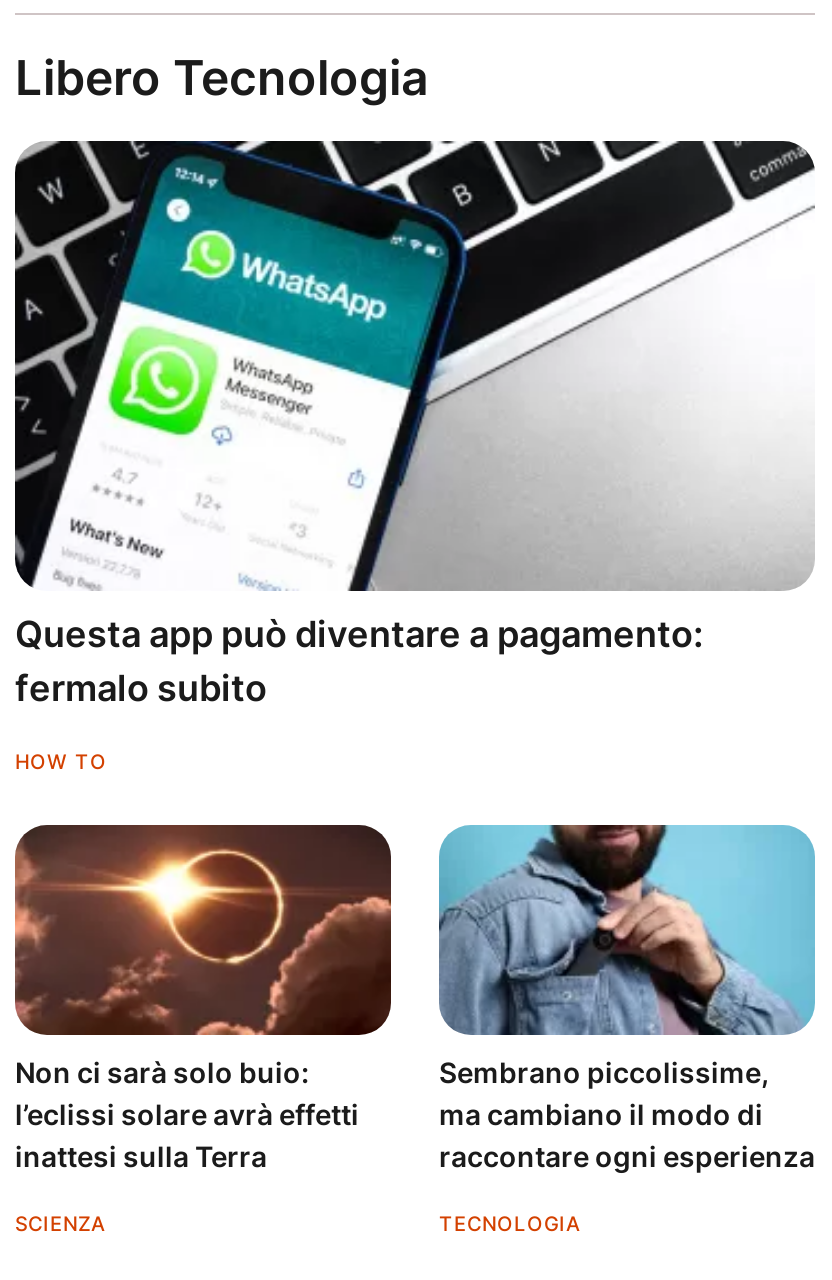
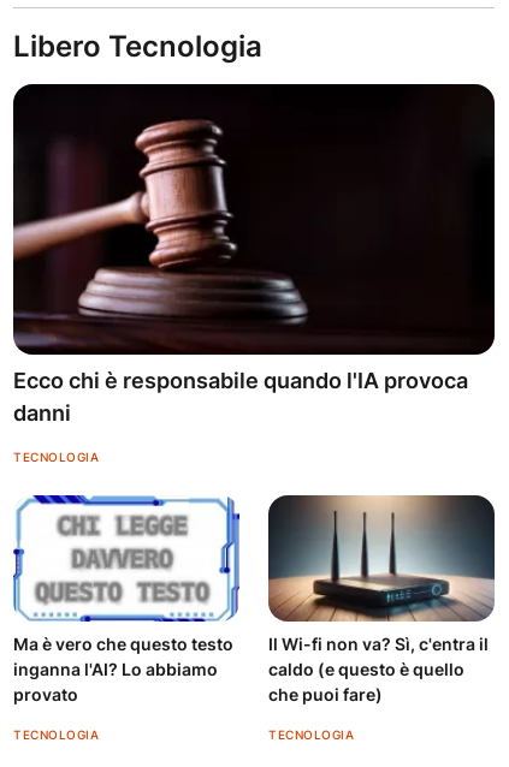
- [image]
- Questa app può diventare a pagamento:
- fermalo subito
+ [image]
+ Ecco chi è responsabile quando l'IA provoca
+ danni

- HOW TO
+ TECNOLOGIA

- [image]
- Non ci sarà solo buio:
- l’eclissi solare avrà effetti
- inattesi sulla Terra
+ [image]
+ Ma è vero che questo testo
+ inganna l'AI? Lo abbiamo
+ provato

- [image]
- Sembrano piccolissime,
- ma cambiano il modo di
- raccontare ogni esperienza
+ [image]
+ Il Wi-fi non va? Sì, c'entra il
+ caldo (e questo è quello
+ che puoi fare)

- SCIENZA
+ TECNOLOGIA
